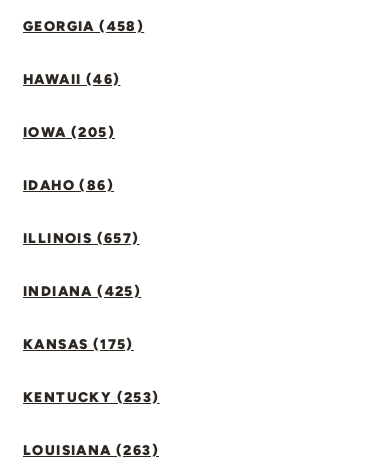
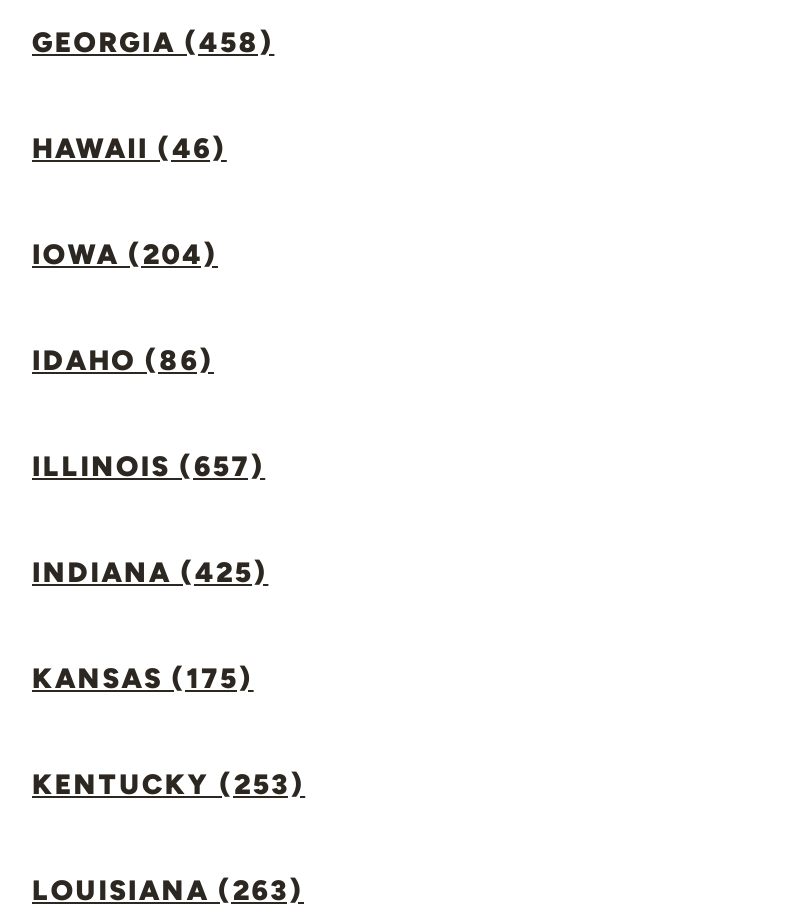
- IOWA (205)
+ IOWA (204)
